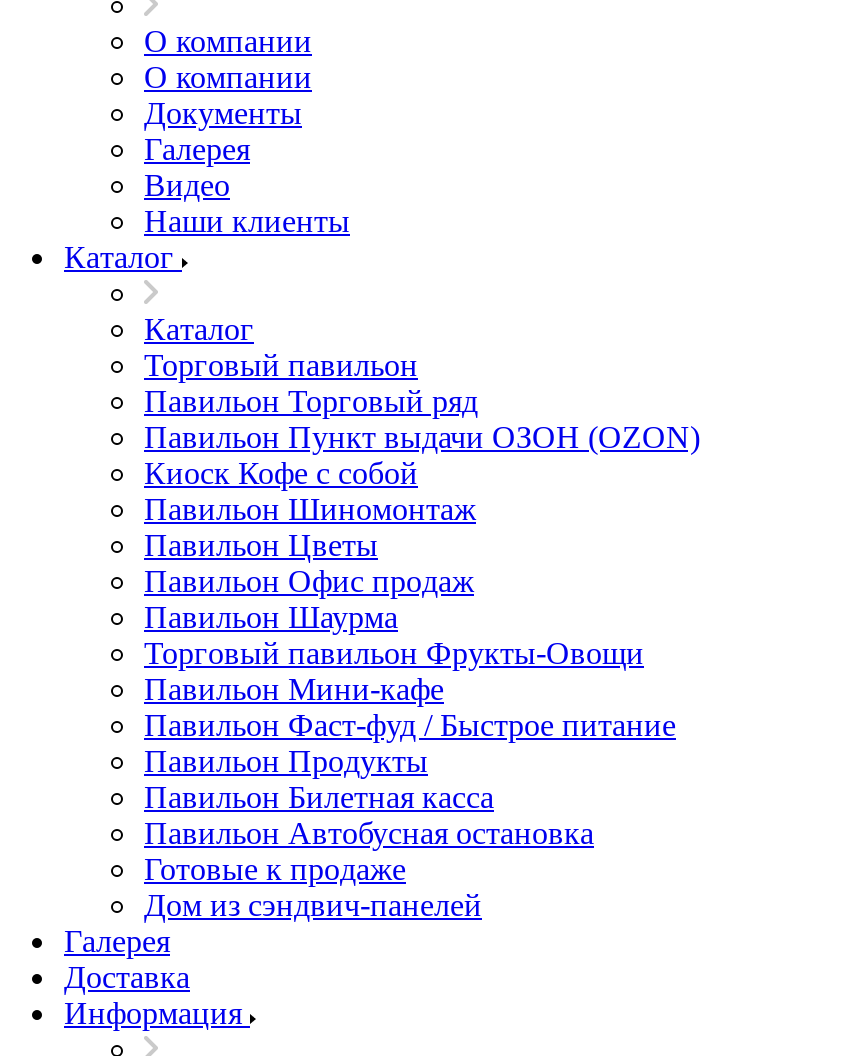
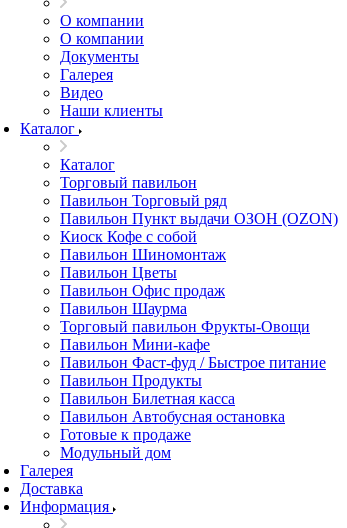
- Дом из сэндвич-панелей
+ Модульный дом
